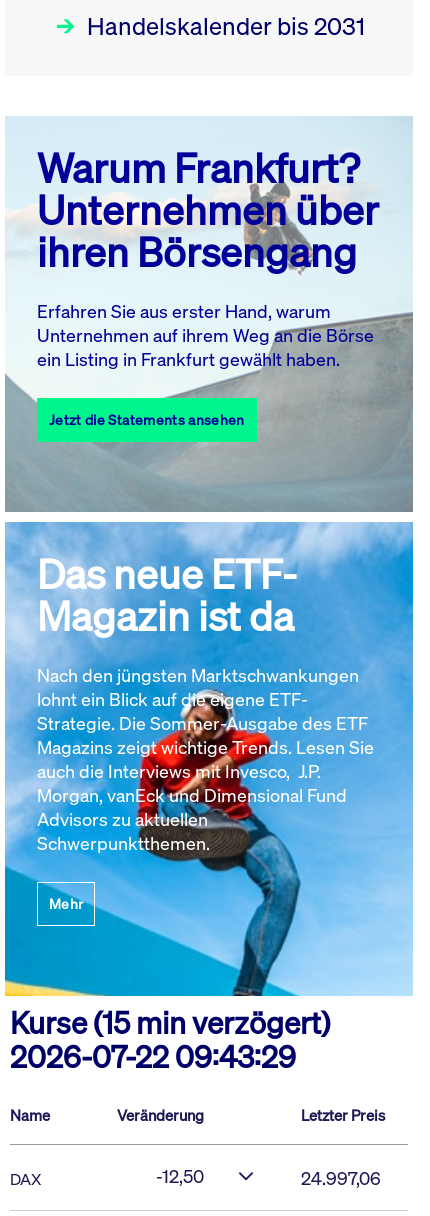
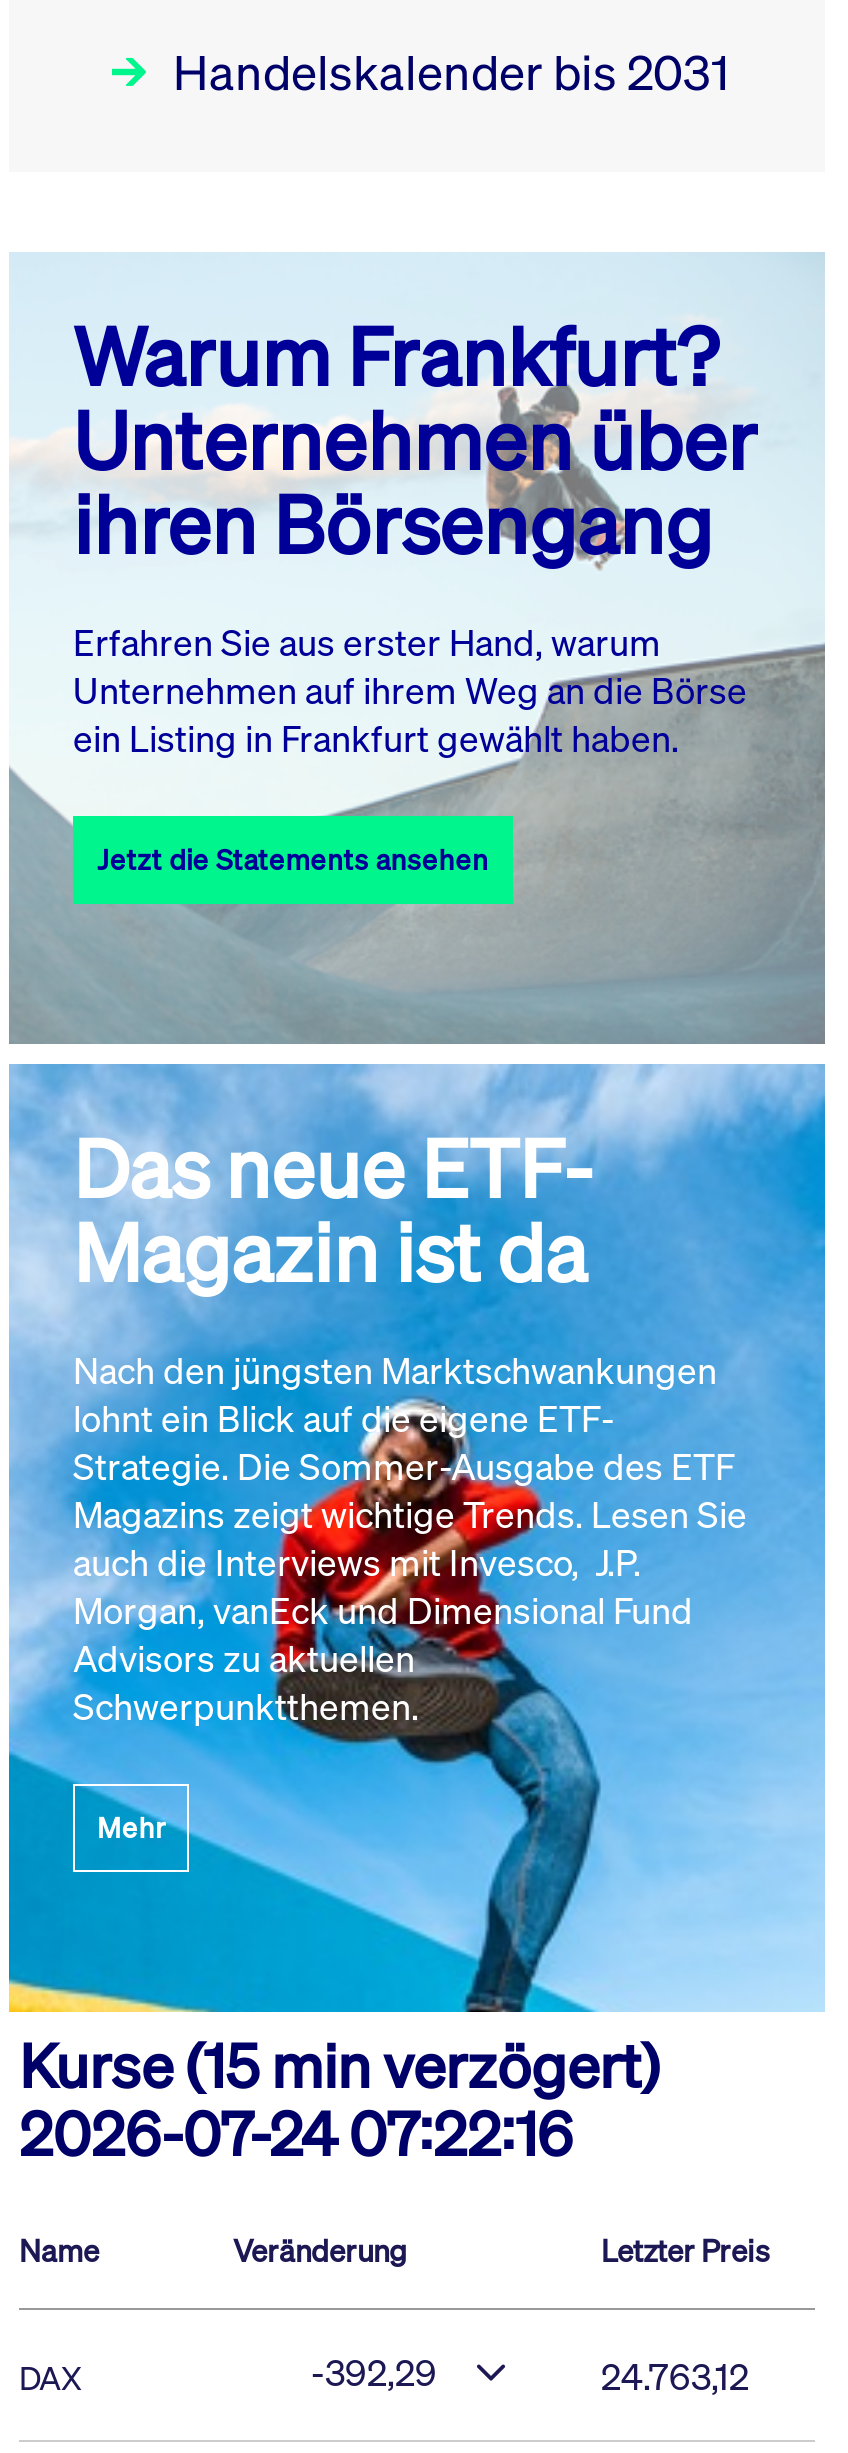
- 2026-07-22 09:43:29
+ 2026-07-24 07:22:16

- -12,50
+ -392,29

- 24.997,06
+ 24.763,12
